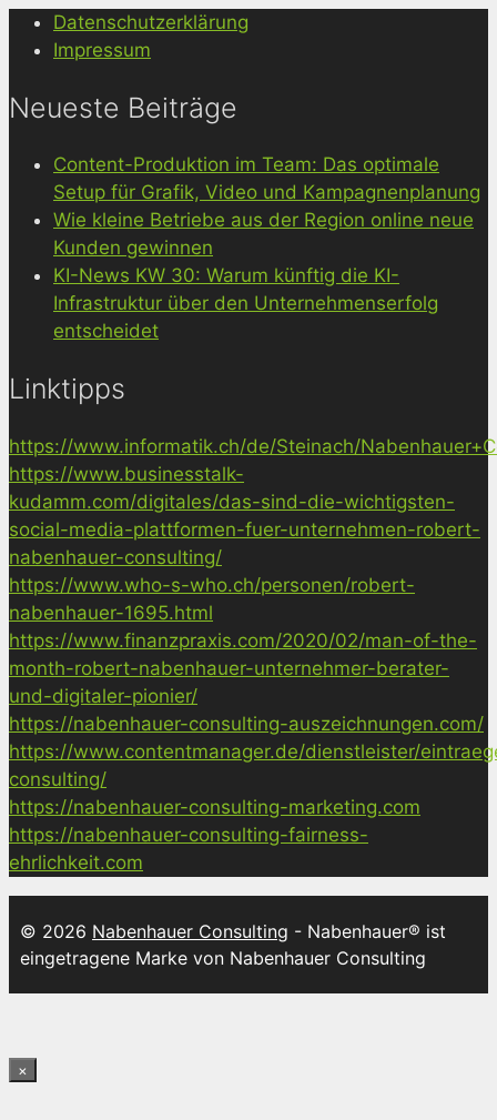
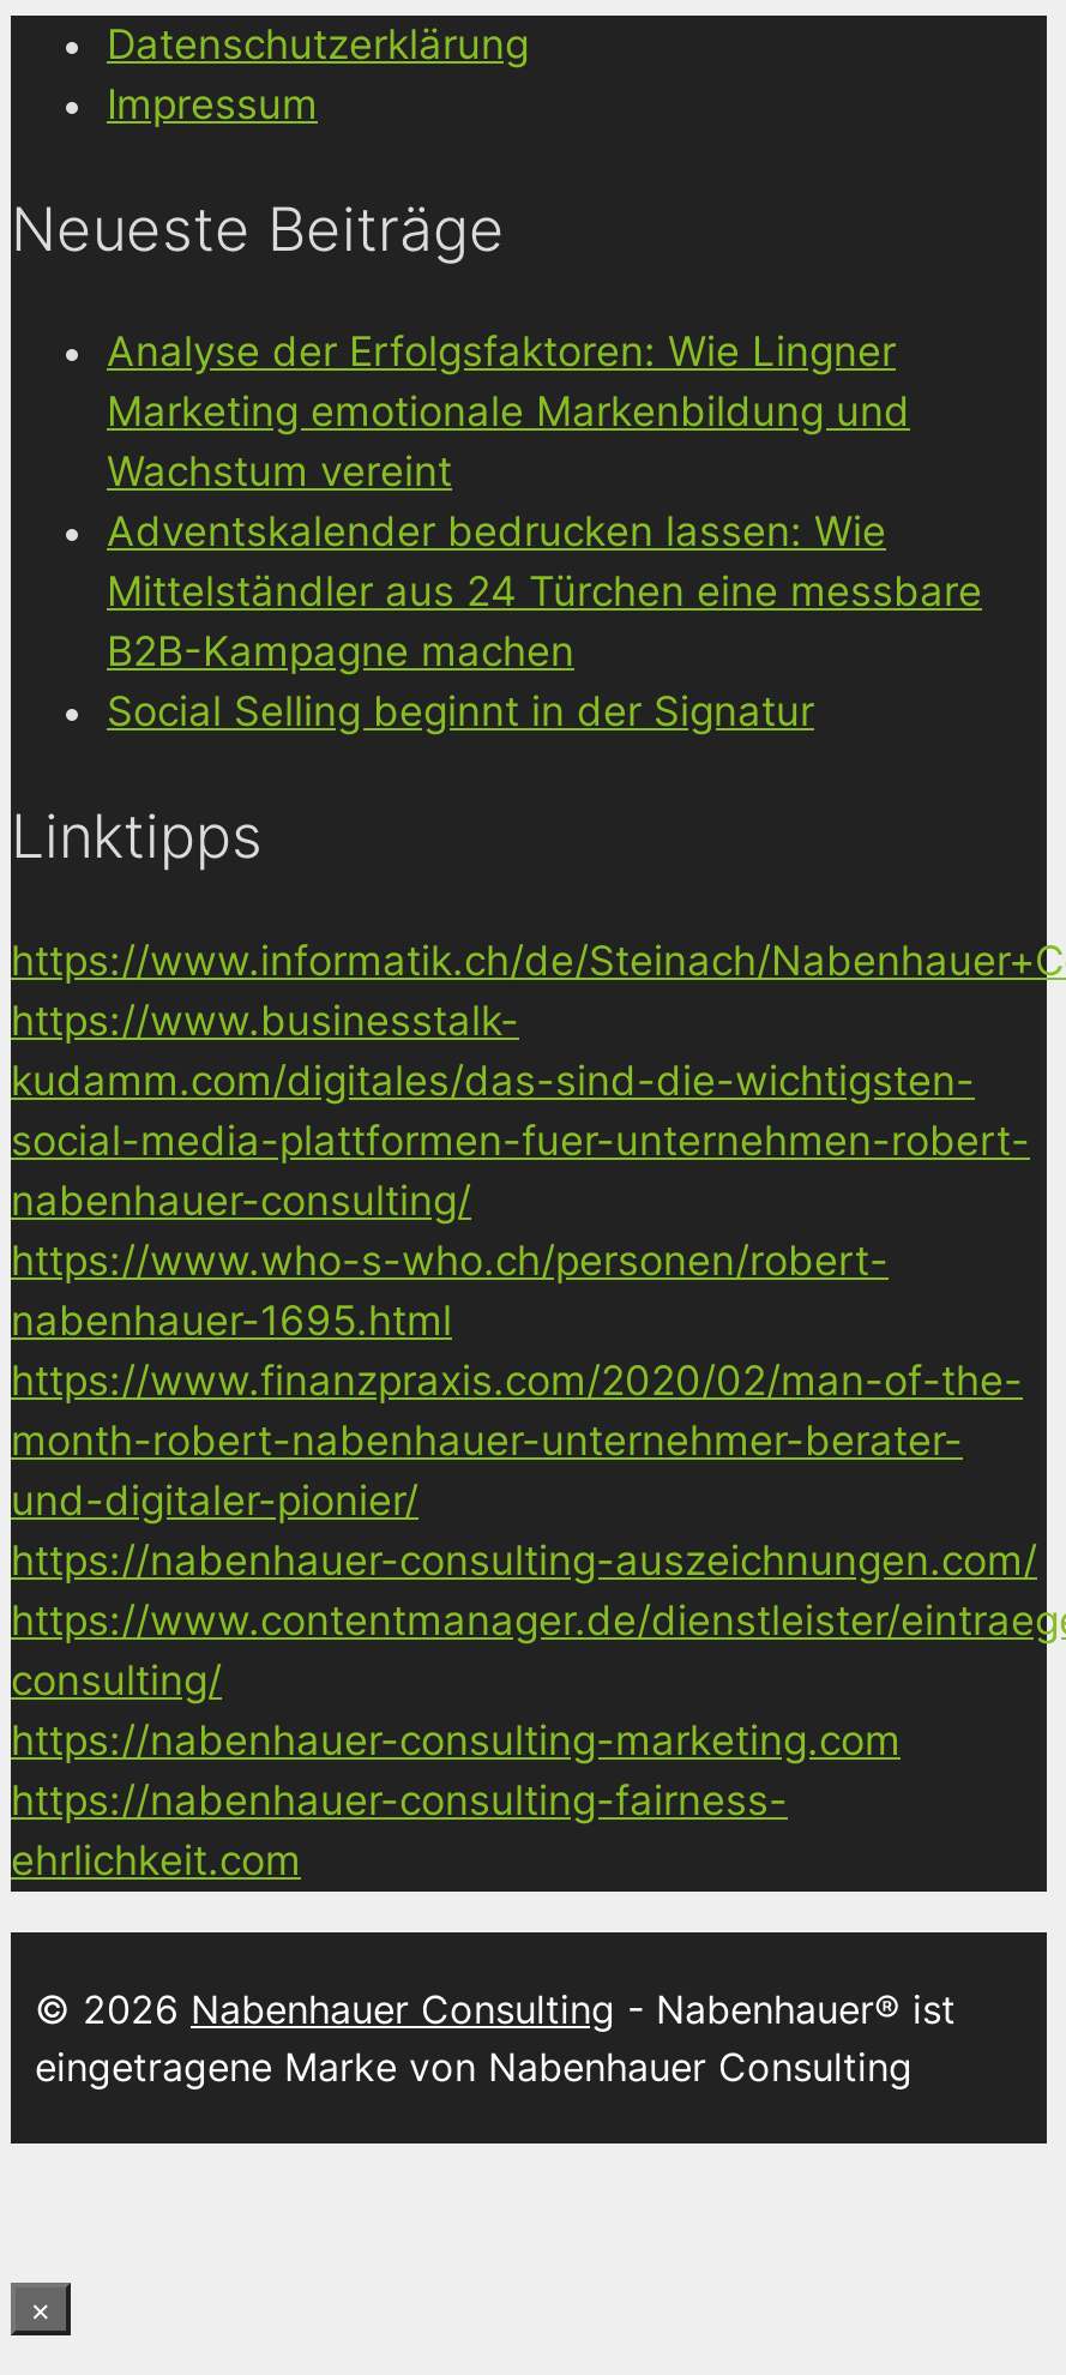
- Content-Produktion im Team: Das optimale
- Setup für Grafik, Video und Kampagnenplanung
- Wie kleine Betriebe aus der Region online neue
- Kunden gewinnen
- KI-News KW 30: Warum künftig die KI-
- Infrastruktur über den Unternehmenserfolg
- entscheidet
+ Analyse der Erfolgsfaktoren: Wie Lingner
+ Marketing emotionale Markenbildung und
+ Wachstum vereint
+ Adventskalender bedrucken lassen: Wie
+ Mittelständler aus 24 Türchen eine messbare
+ B2B-Kampagne machen
+ Social Selling beginnt in der Signatur
